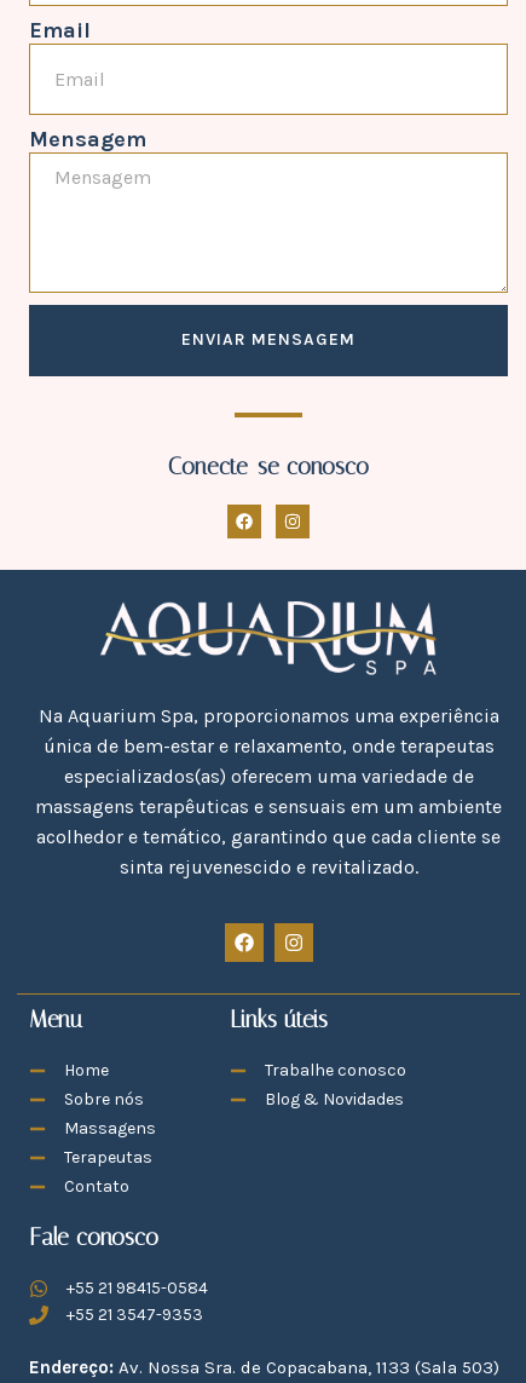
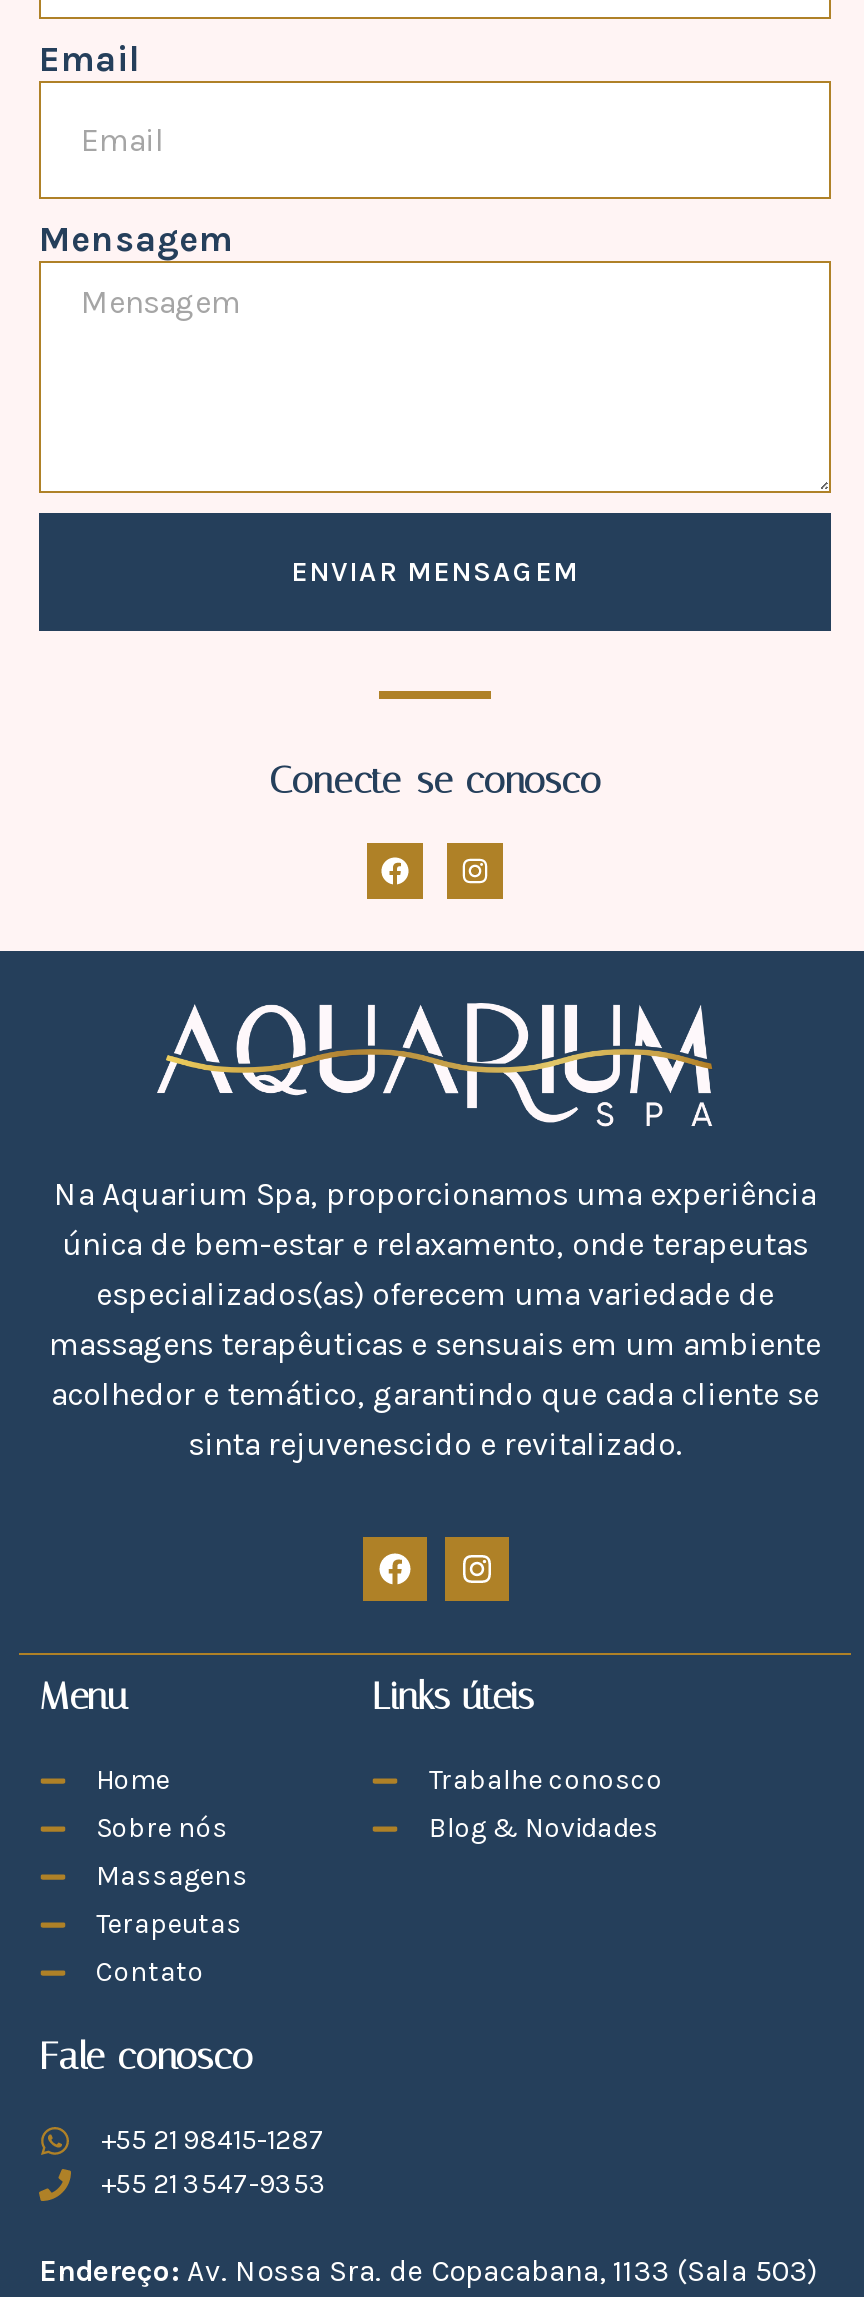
- +55 21 98415-0584
+ +55 21 98415-1287
